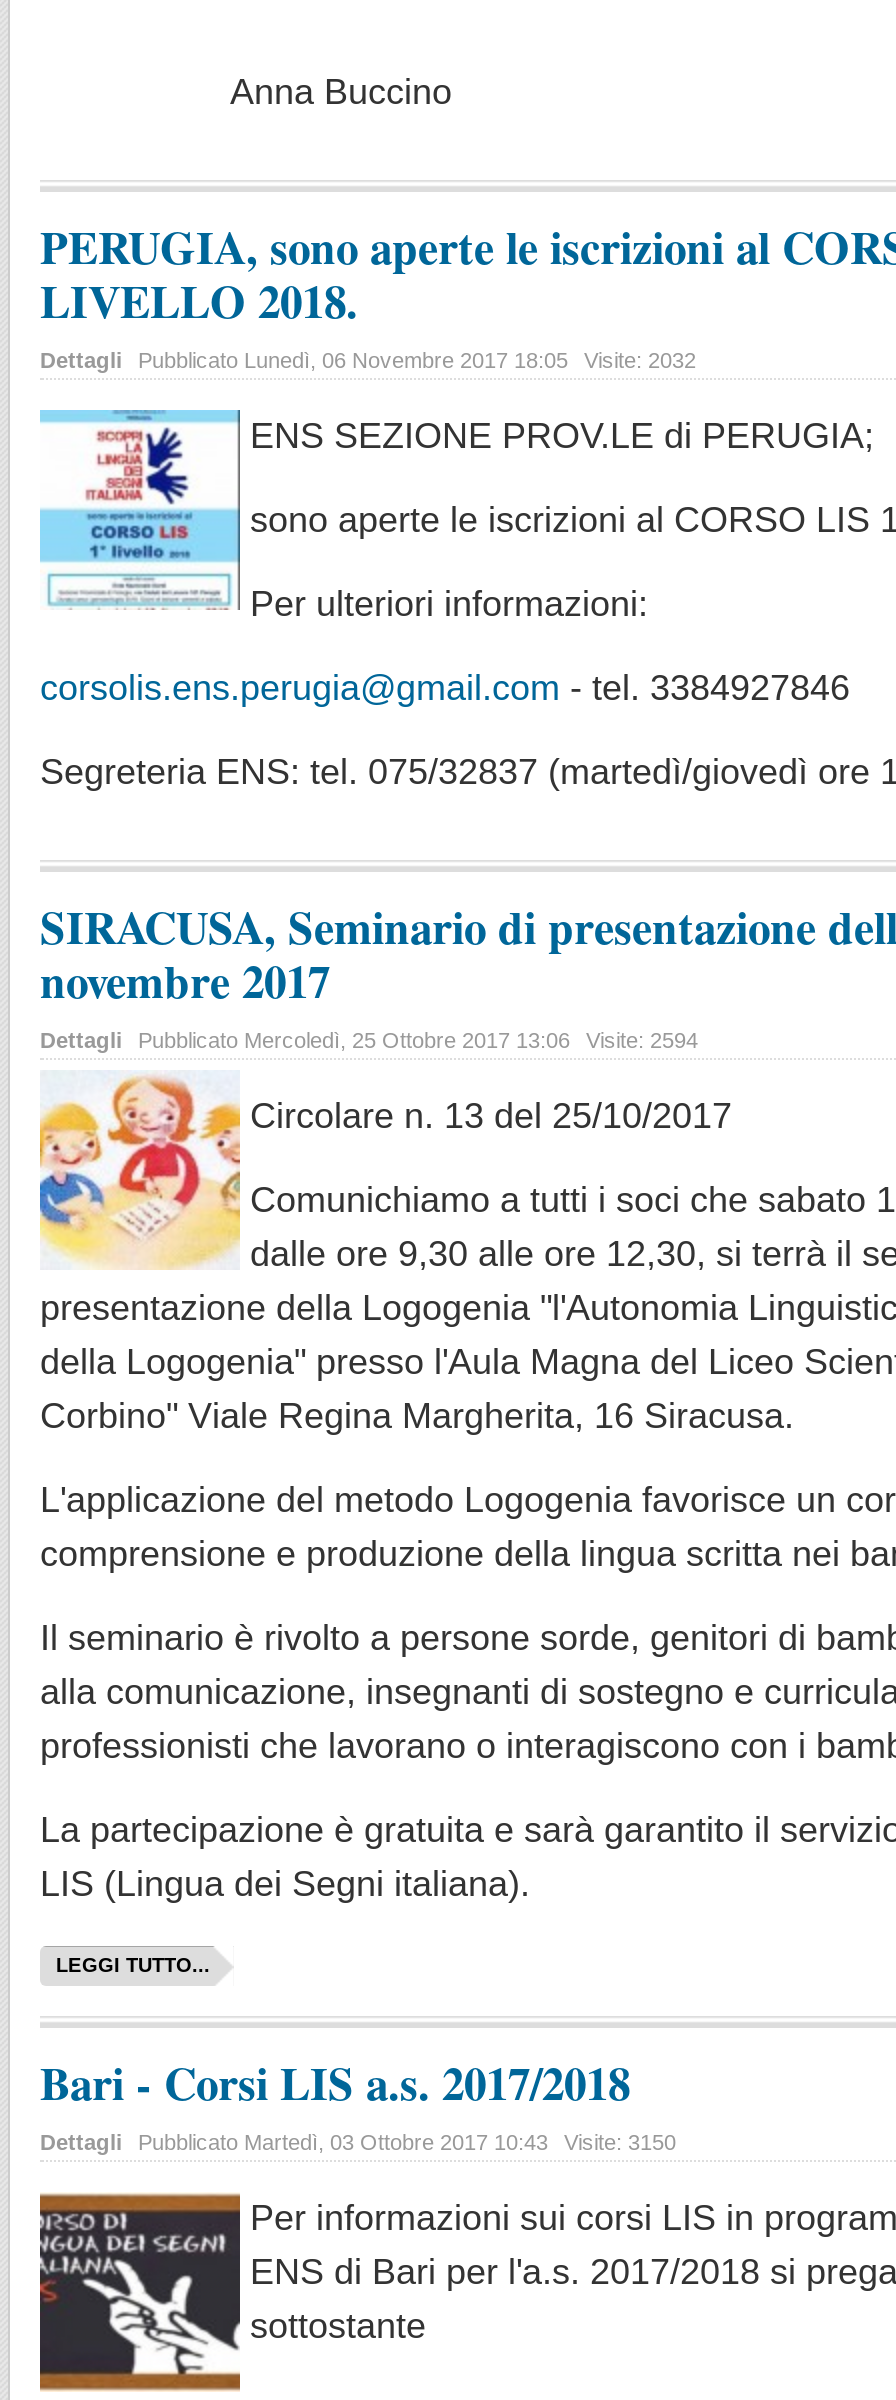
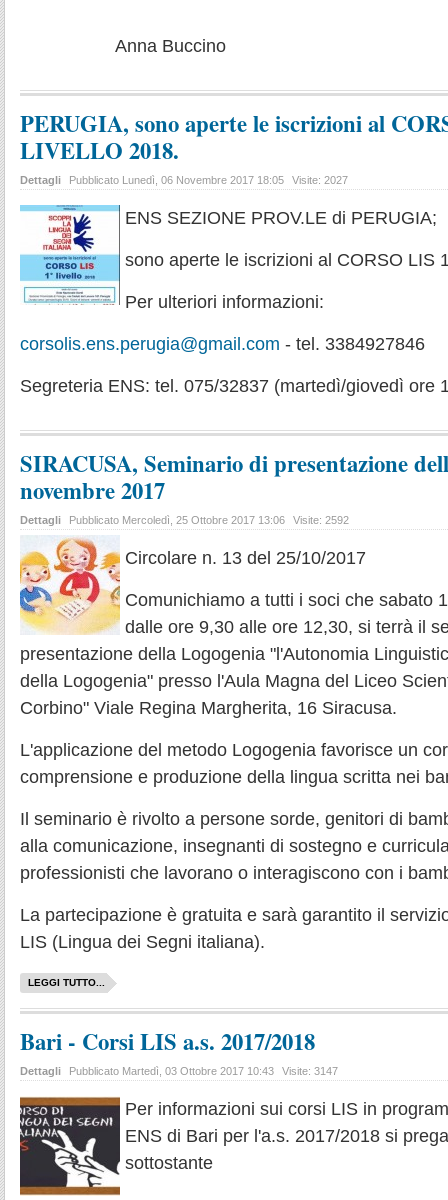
- Pubblicato Lunedì, 06 Novembre 2017 18:05 Visite: 2032
+ Pubblicato Lunedì, 06 Novembre 2017 18:05 Visite: 2027

- Pubblicato Mercoledì, 25 Ottobre 2017 13:06 Visite: 2594
+ Pubblicato Mercoledì, 25 Ottobre 2017 13:06 Visite: 2592

- Pubblicato Martedì, 03 Ottobre 2017 10:43 Visite: 3150
+ Pubblicato Martedì, 03 Ottobre 2017 10:43 Visite: 3147
